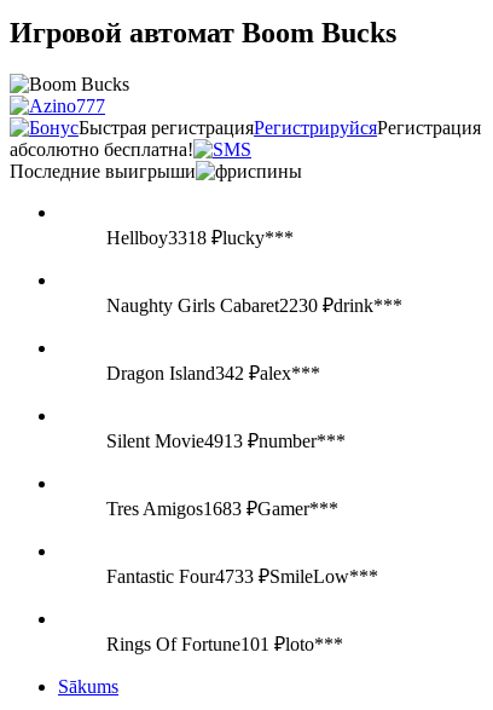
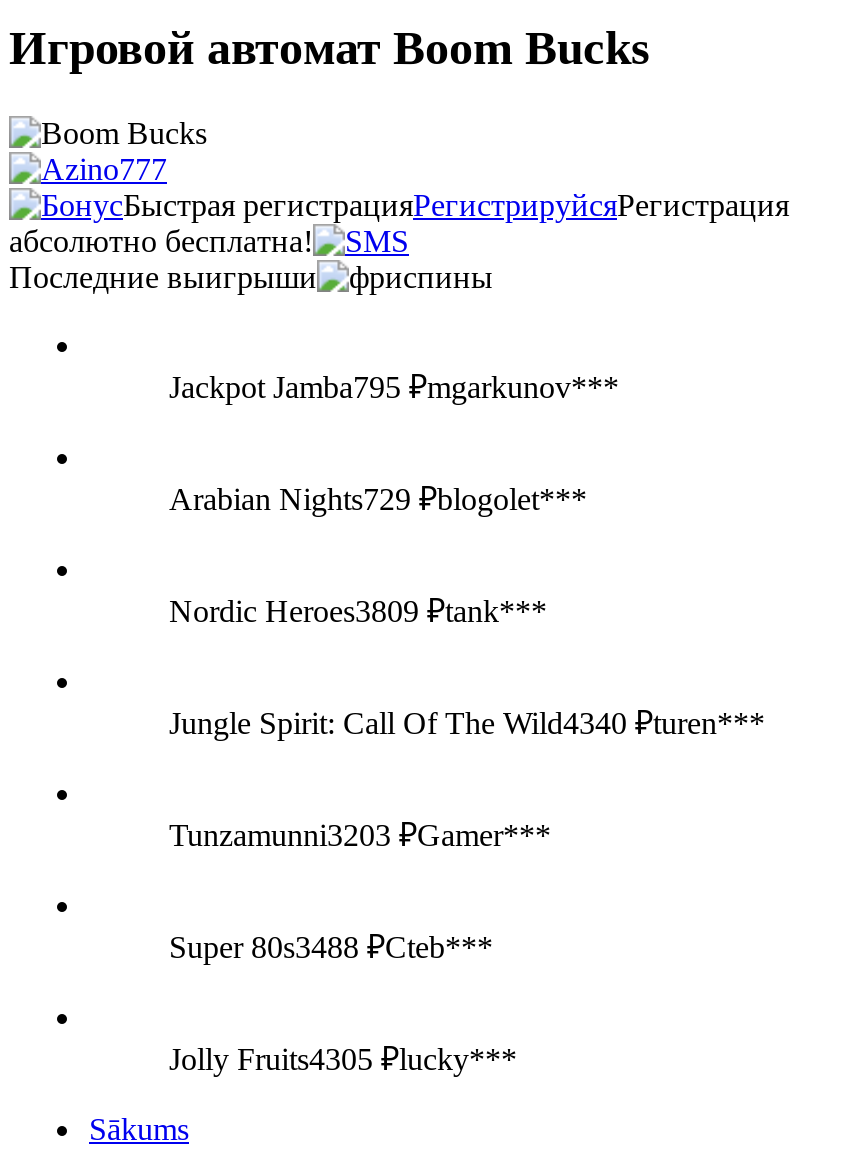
- Hellboy3318 ₽lucky***
+ Jackpot Jamba795 ₽mgarkunov***

- Naughty Girls Cabaret2230 ₽drink***
+ Arabian Nights729 ₽blogolet***

- Dragon Island342 ₽alex***
+ Nordic Heroes3809 ₽tank***

- Silent Movie4913 ₽number***
+ Jungle Spirit: Call Of The Wild4340 ₽turen***

- Tres Amigos1683 ₽Gamer***
+ Tunzamunni3203 ₽Gamer***

- Fantastic Four4733 ₽SmileLow***
+ Super 80s3488 ₽Cteb***

- Rings Of Fortune101 ₽loto***
+ Jolly Fruits4305 ₽lucky***
